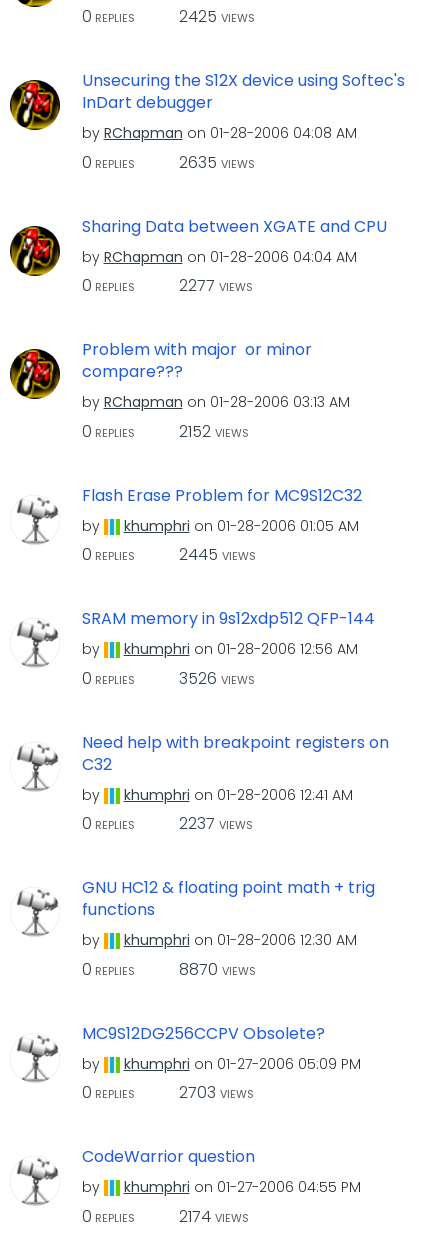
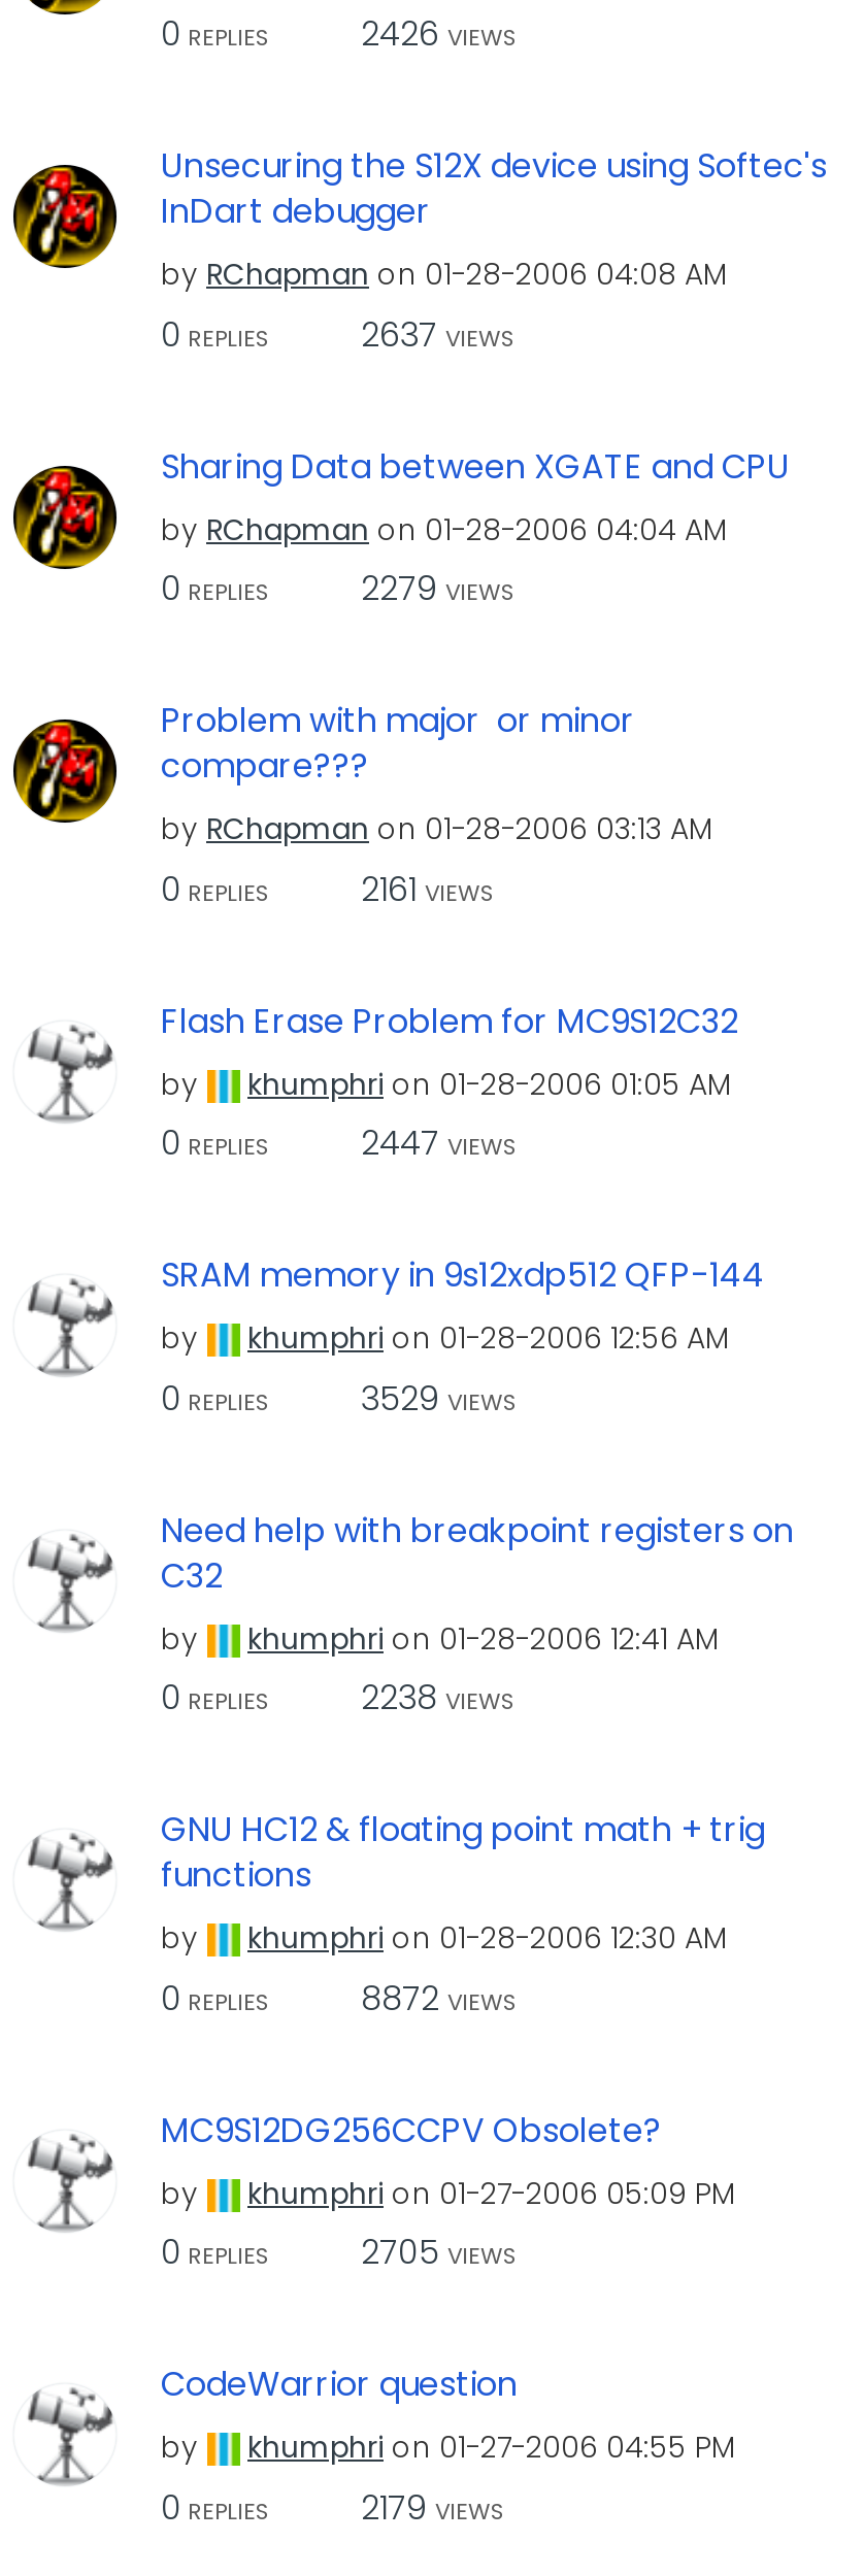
- 2425 VIEWS
+ 2426 VIEWS

- 2635 VIEWS
+ 2637 VIEWS

- 2277 VIEWS
+ 2279 VIEWS

- 2152 VIEWS
+ 2161 VIEWS

- 2445 VIEWS
+ 2447 VIEWS

- 3526 VIEWS
+ 3529 VIEWS

- 2237 VIEWS
+ 2238 VIEWS

- 8870 VIEWS
+ 8872 VIEWS

- 2703 VIEWS
+ 2705 VIEWS

- 2174 VIEWS
+ 2179 VIEWS
